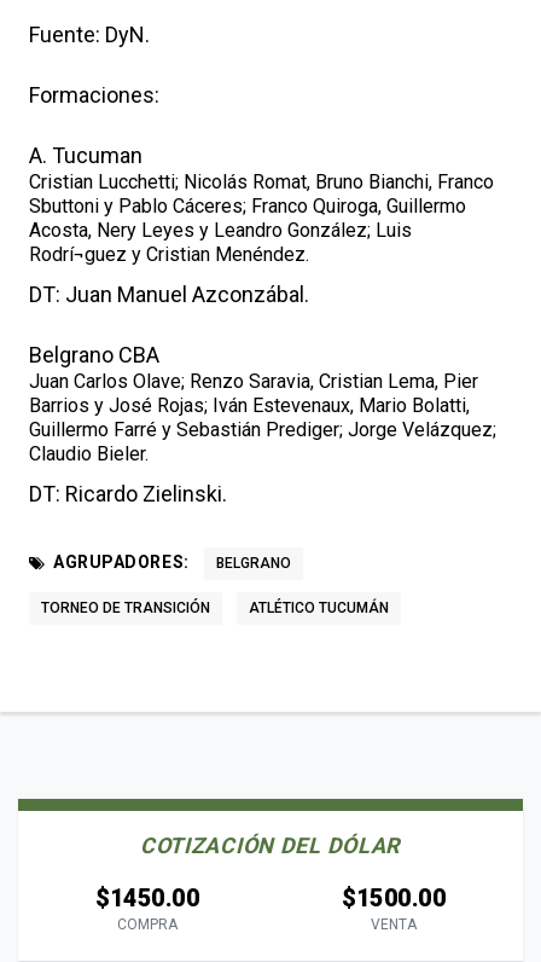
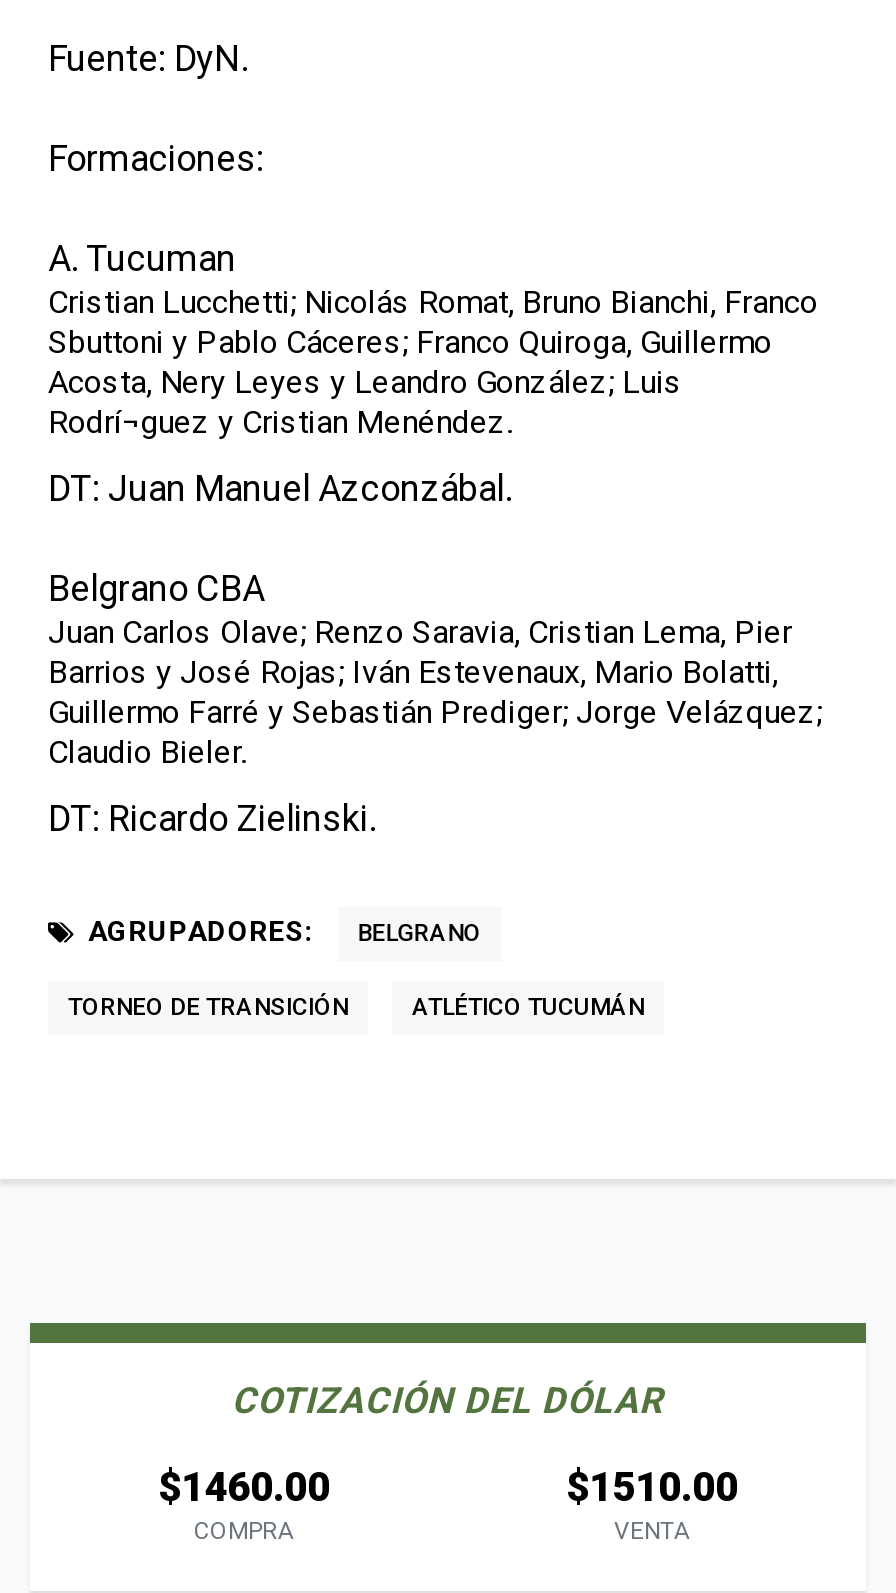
- $1450.00
+ $1460.00

- $1500.00
+ $1510.00
